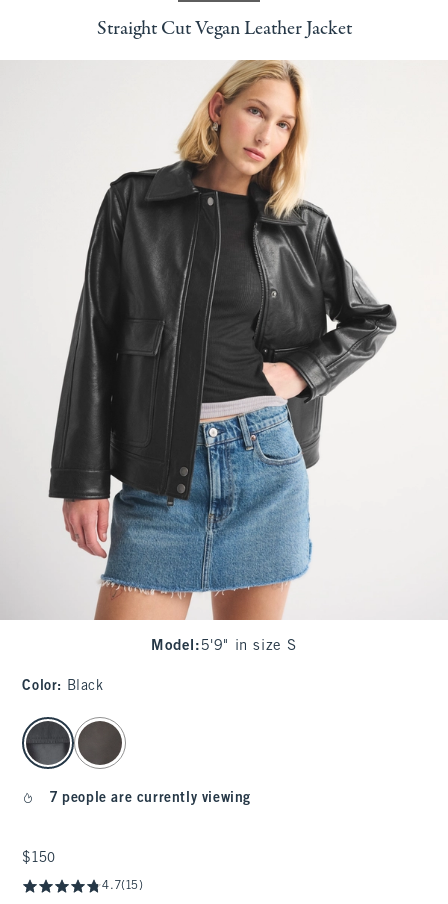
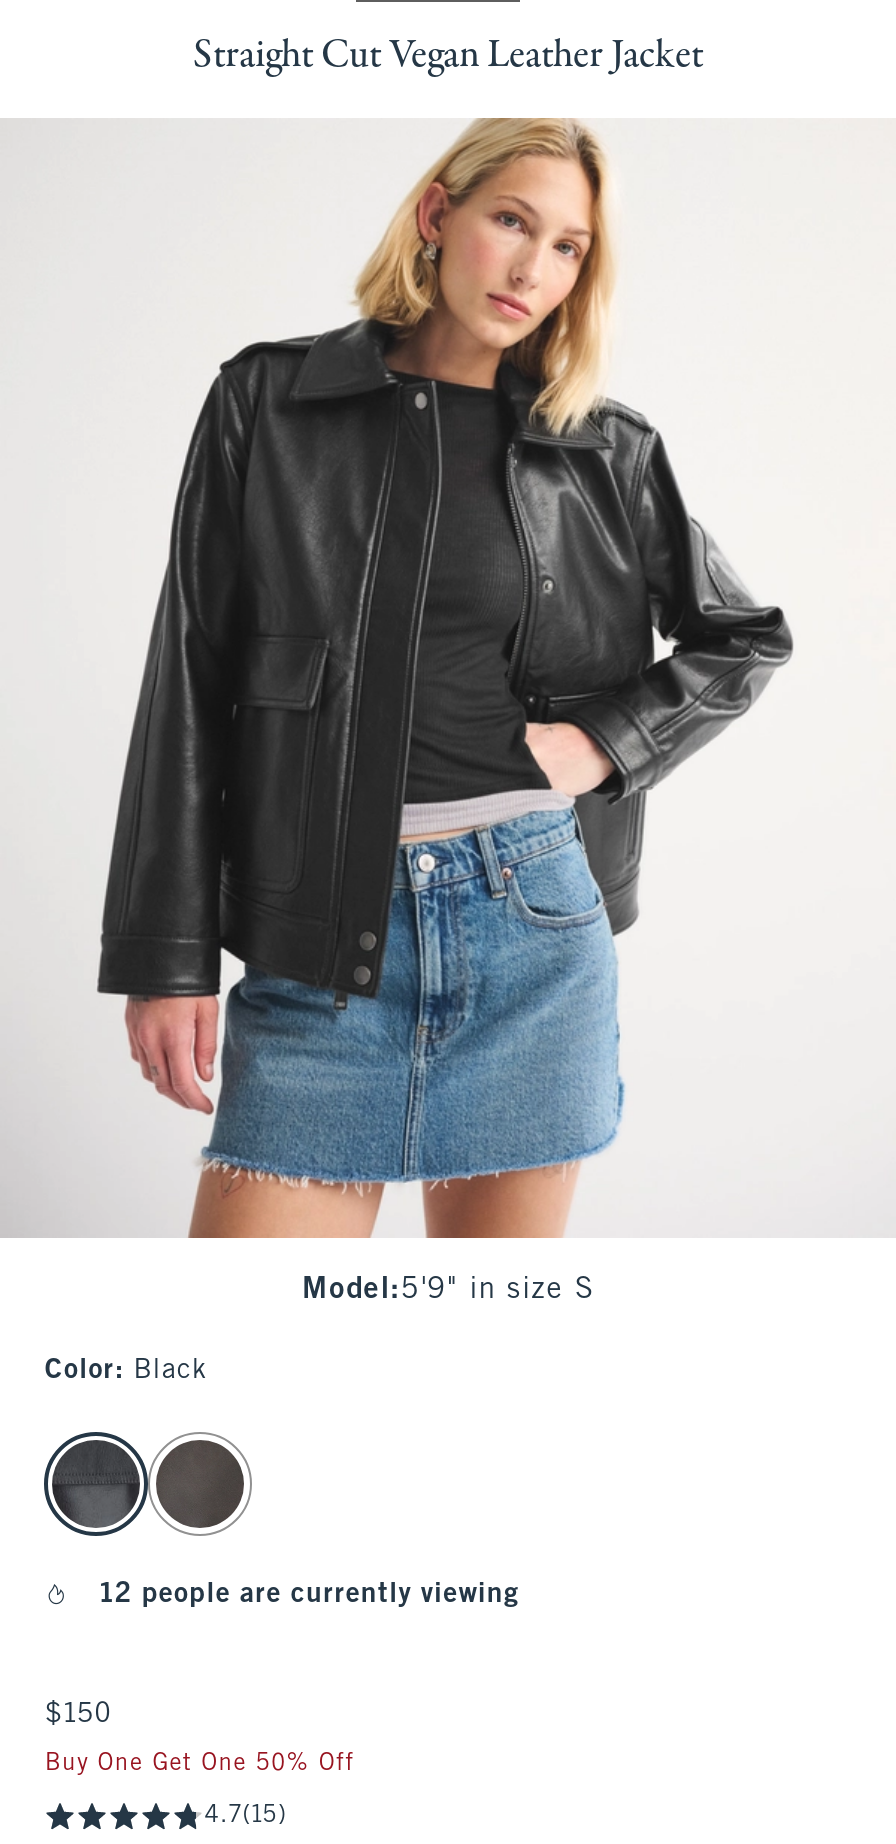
- 7 people are currently viewing
+ 12 people are currently viewing

+ Buy One Get One 50% Off
